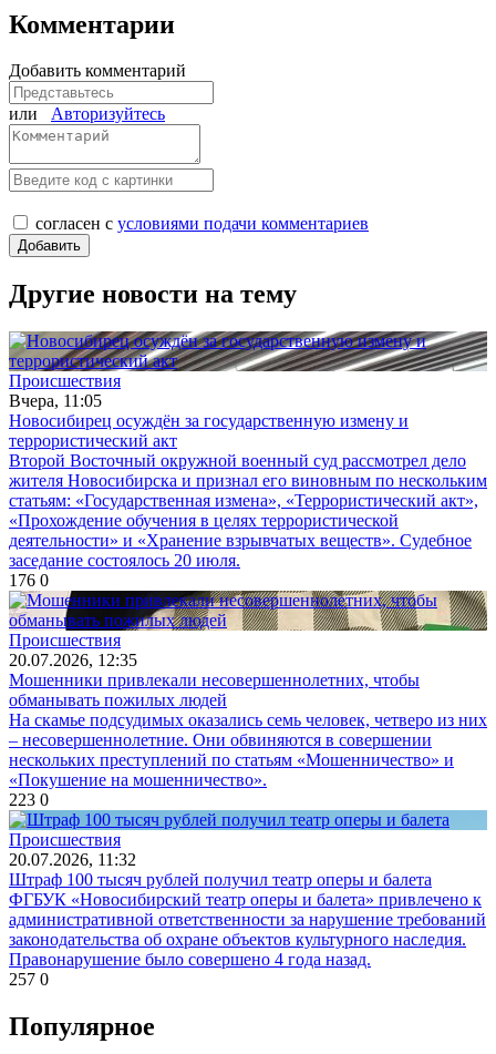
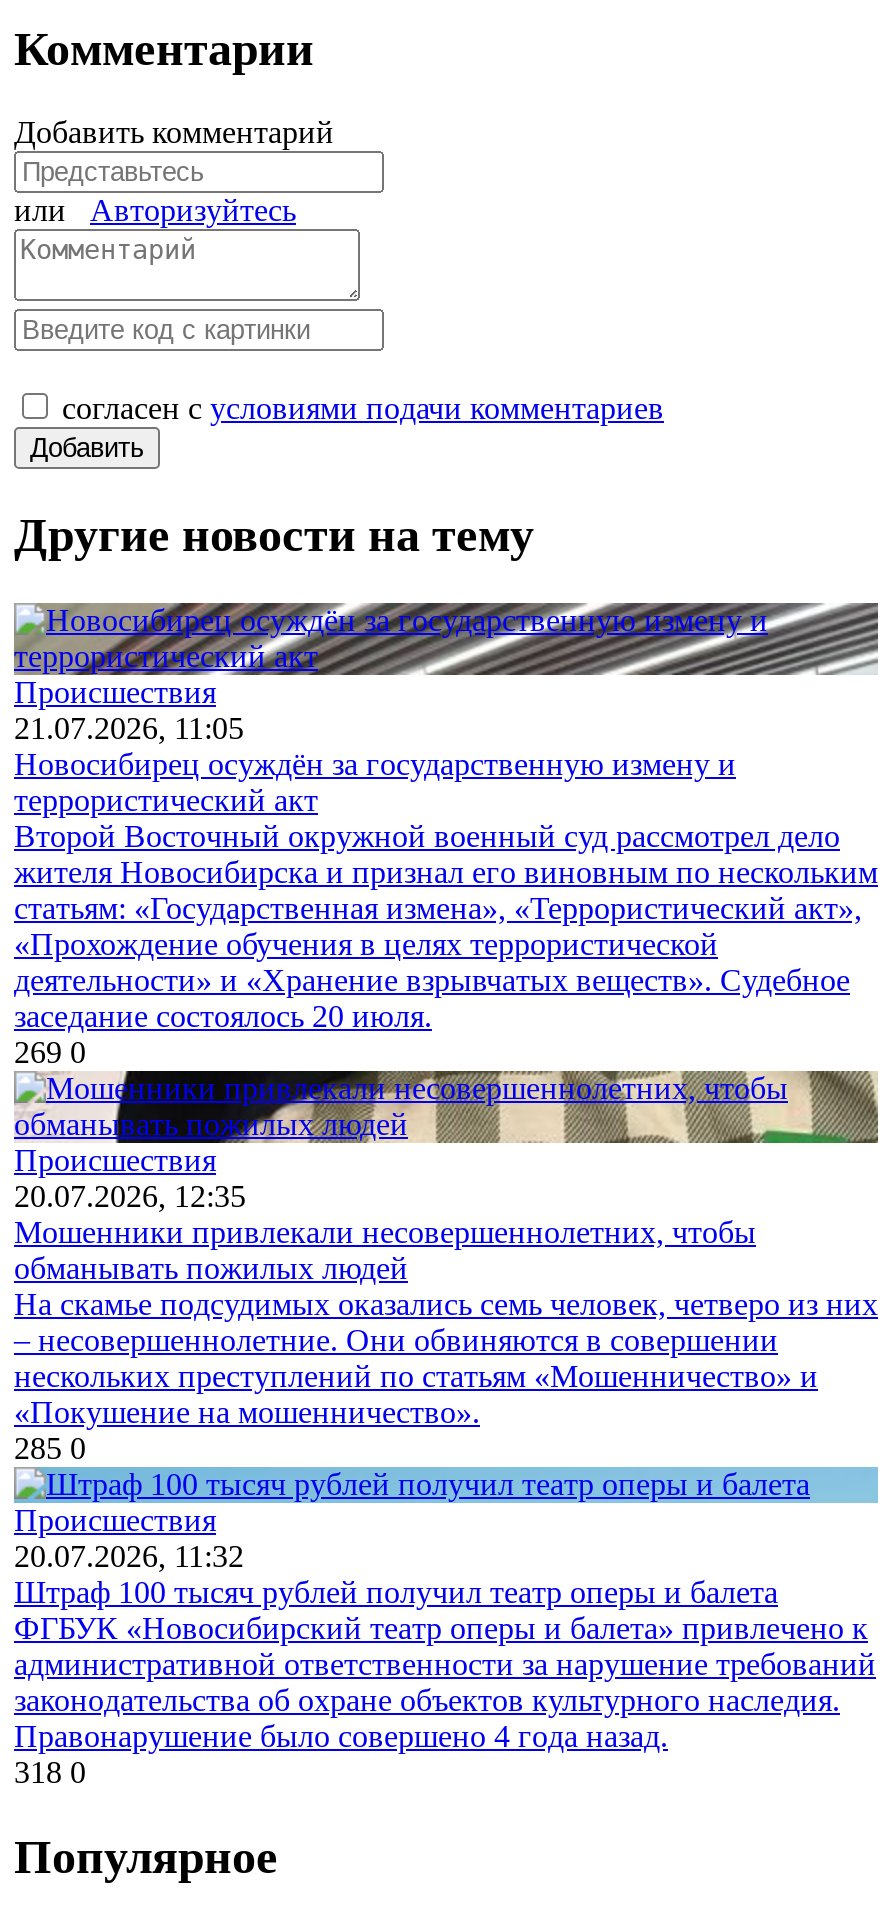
- Вчера, 11:05
+ 21.07.2026, 11:05

- 176 0
+ 269 0

- 223 0
+ 285 0

- 257 0
+ 318 0
